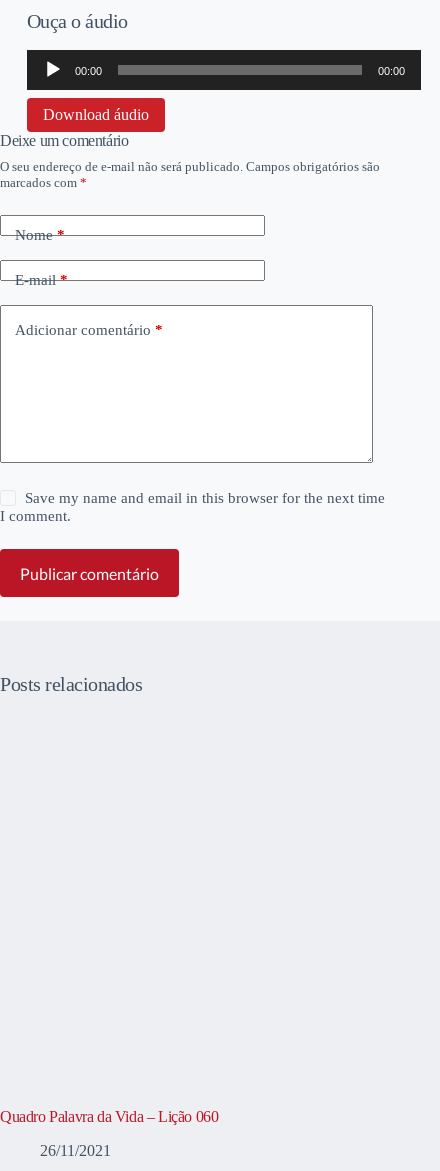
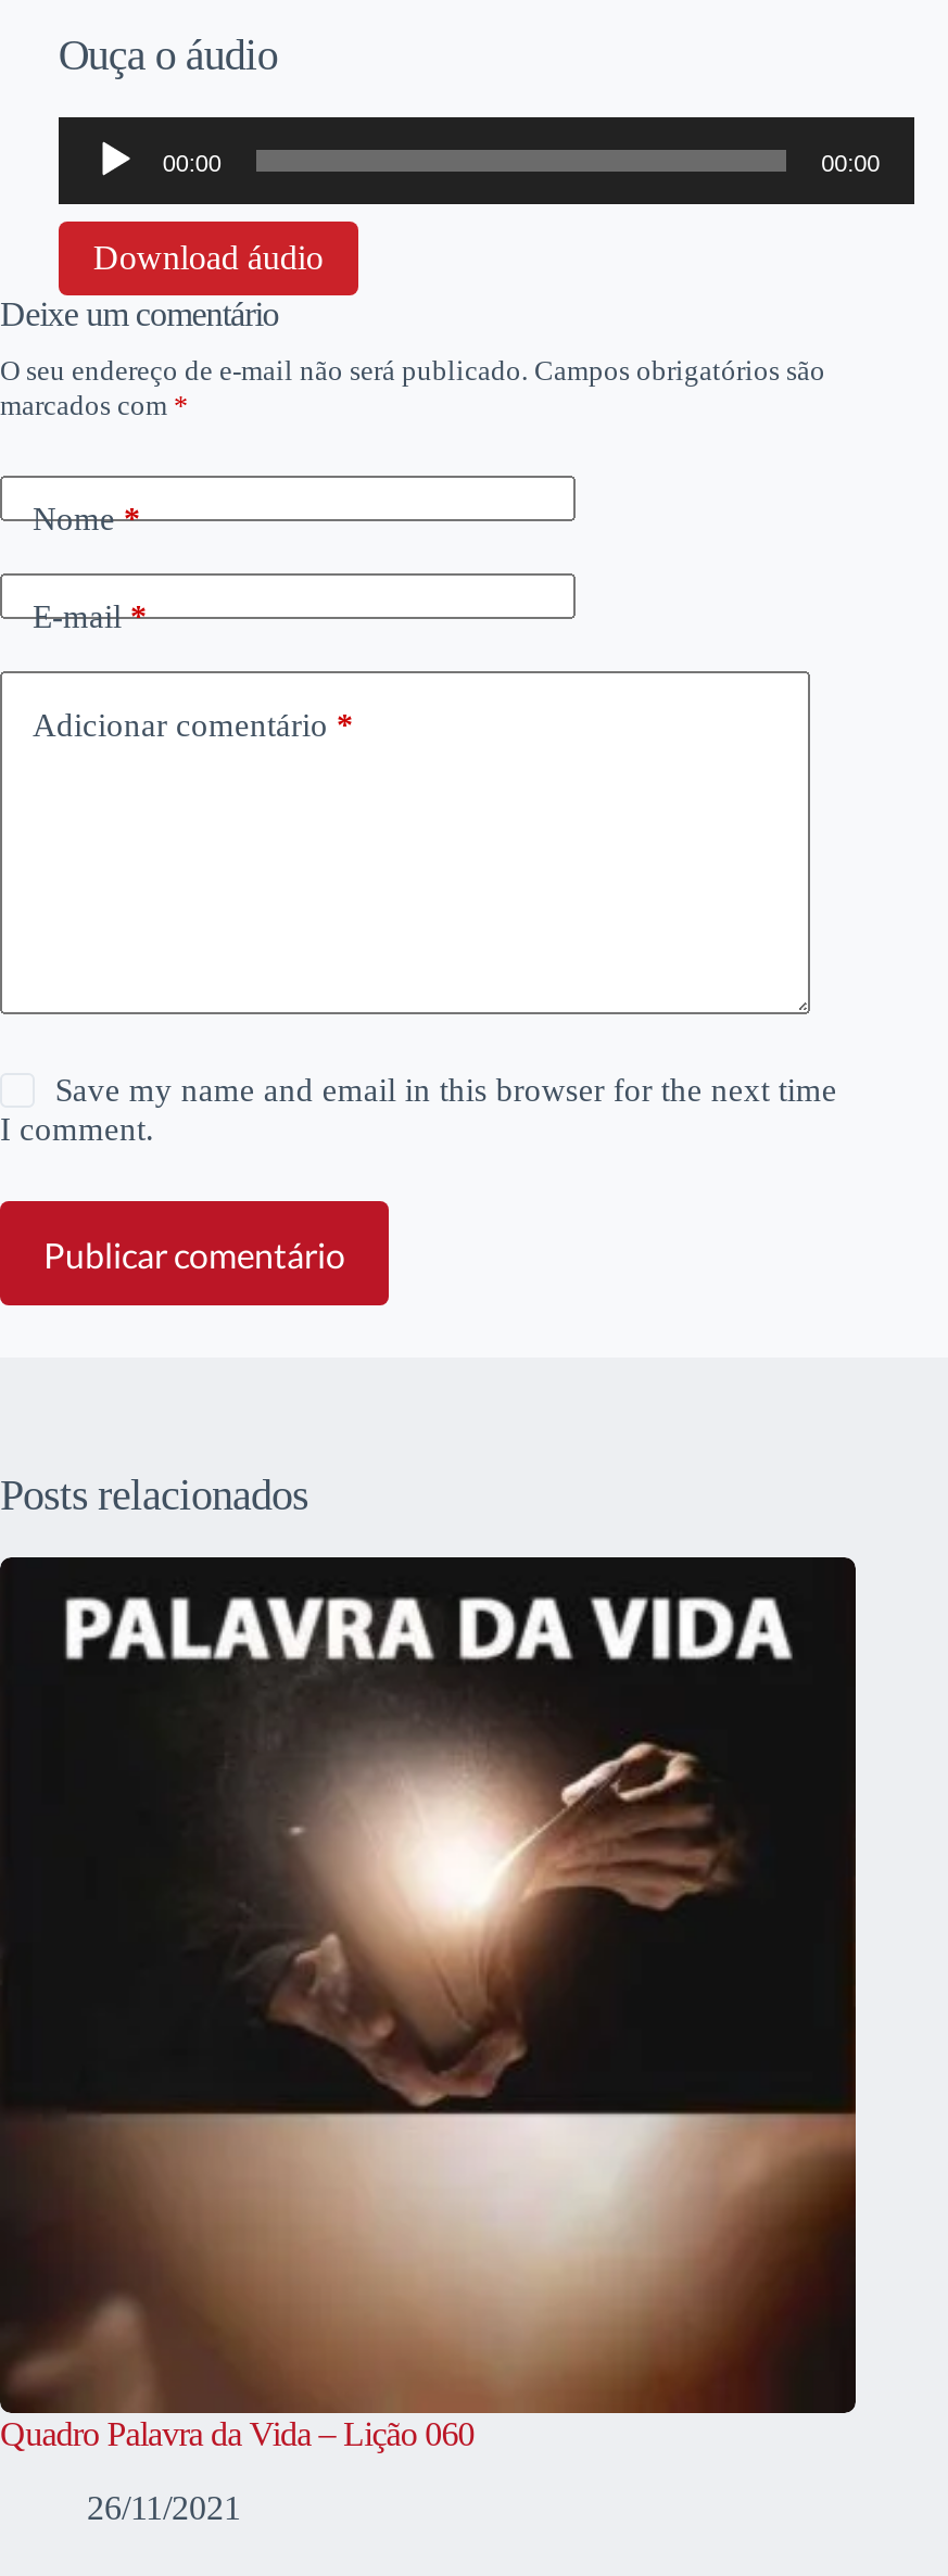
+ [image]
